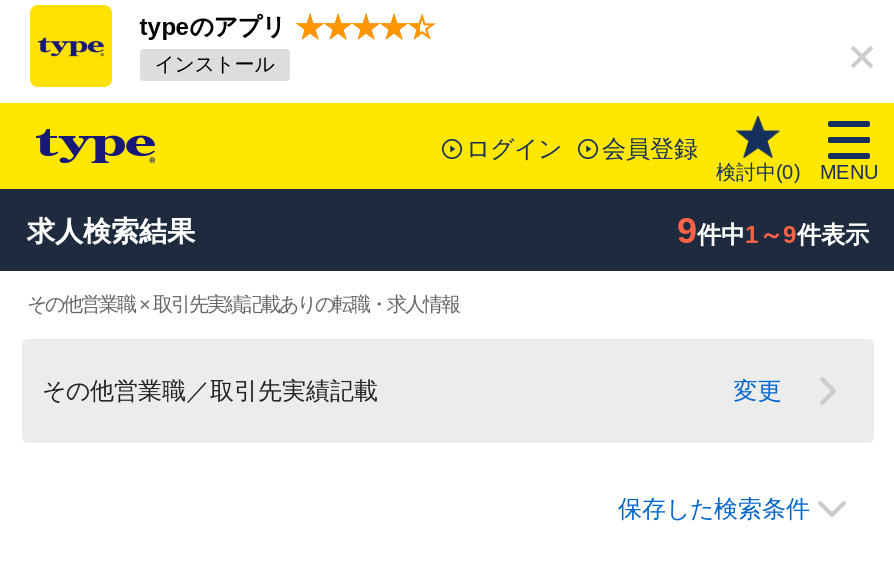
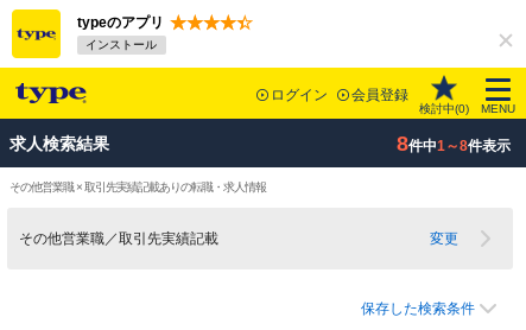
- 9件中1～9件表示
+ 8件中1～8件表示
